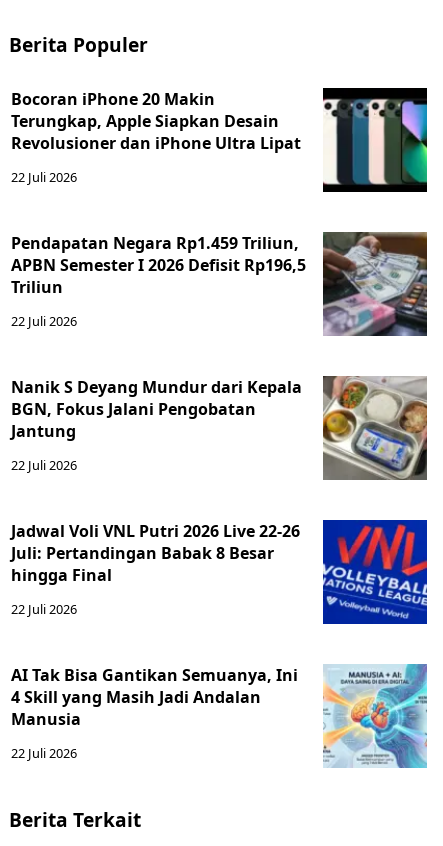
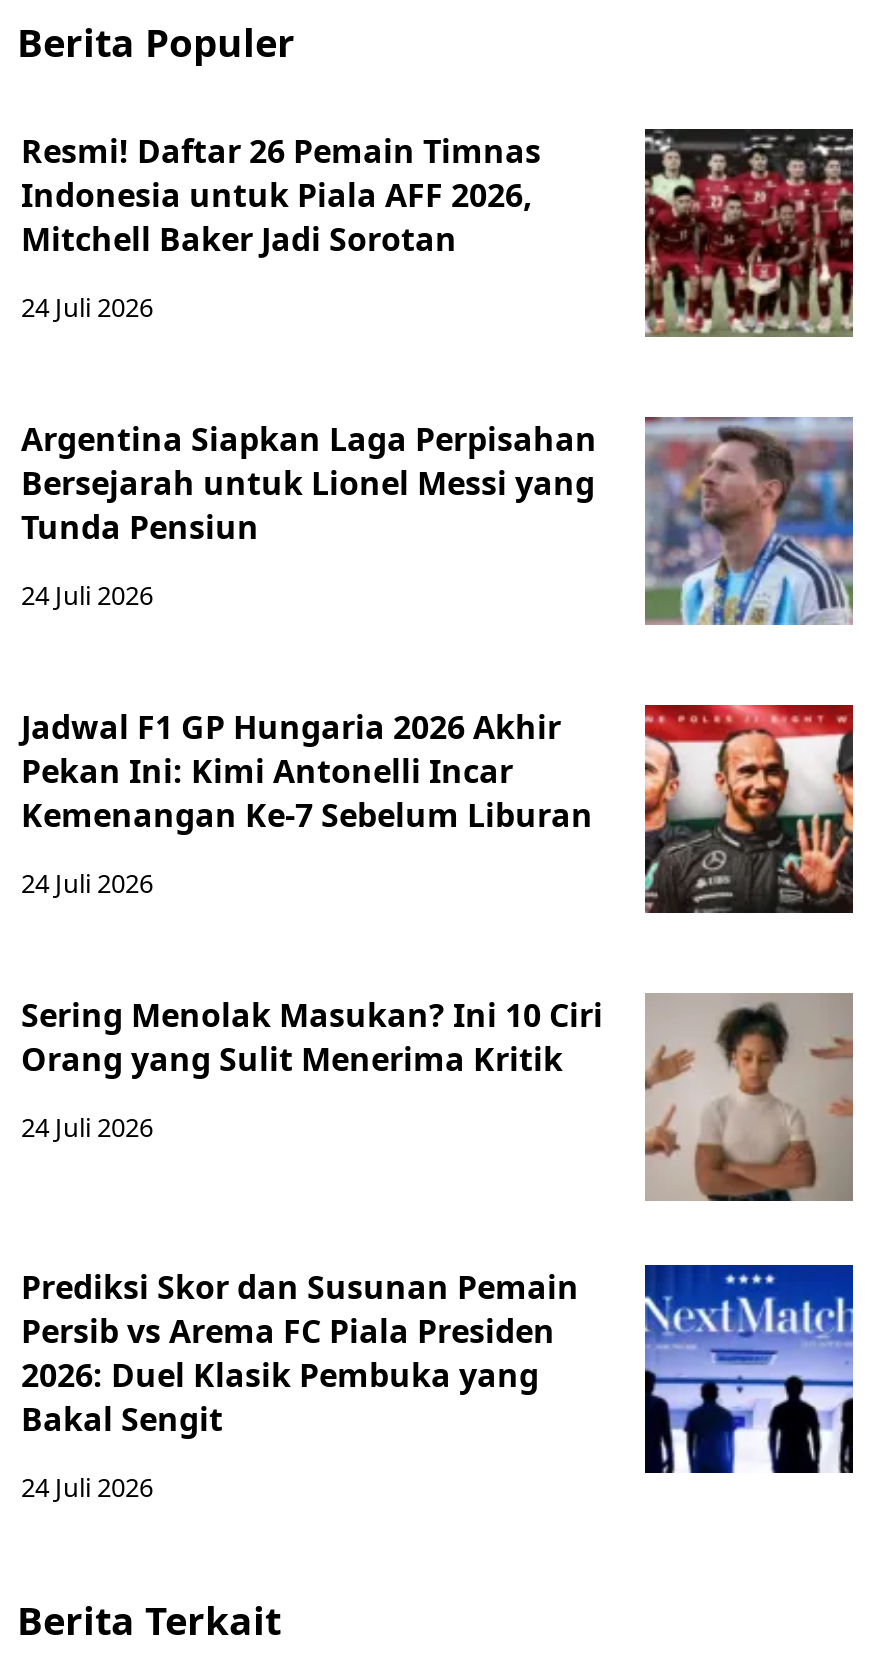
- Bocoran iPhone 20 Makin
- Terungkap, Apple Siapkan Desain
- Revolusioner dan iPhone Ultra Lipat
+ Resmi! Daftar 26 Pemain Timnas
+ Indonesia untuk Piala AFF 2026,
+ Mitchell Baker Jadi Sorotan

- [image]
+ [image]

- 22 Juli 2026
+ 24 Juli 2026

- [image]
- Pendapatan Negara Rp1.459 Triliun,
- APBN Semester I 2026 Defisit Rp196,5
- Triliun
+ [image]
+ Argentina Siapkan Laga Perpisahan
+ Bersejarah untuk Lionel Messi yang
+ Tunda Pensiun

- 22 Juli 2026
+ 24 Juli 2026

- [image]
- Nanik S Deyang Mundur dari Kepala
- BGN, Fokus Jalani Pengobatan
- Jantung
+ [image]
+ Jadwal F1 GP Hungaria 2026 Akhir
+ Pekan Ini: Kimi Antonelli Incar
+ Kemenangan Ke-7 Sebelum Liburan

- 22 Juli 2026
+ 24 Juli 2026

- [image]
- Jadwal Voli VNL Putri 2026 Live 22-26
- Juli: Pertandingan Babak 8 Besar
- hingga Final
+ [image]
+ Sering Menolak Masukan? Ini 10 Ciri
+ Orang yang Sulit Menerima Kritik

- 22 Juli 2026
+ 24 Juli 2026

- [image]
- AI Tak Bisa Gantikan Semuanya, Ini
- 4 Skill yang Masih Jadi Andalan
- Manusia
+ [image]
+ Prediksi Skor dan Susunan Pemain
+ Persib vs Arema FC Piala Presiden
+ 2026: Duel Klasik Pembuka yang
+ Bakal Sengit

- 22 Juli 2026
+ 24 Juli 2026
